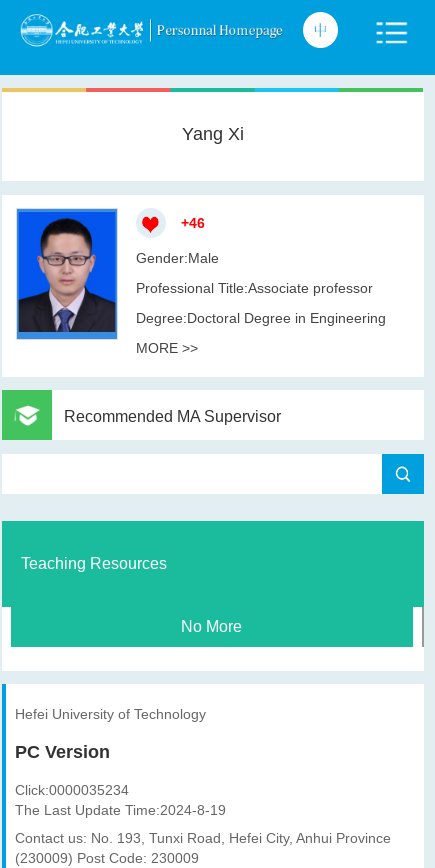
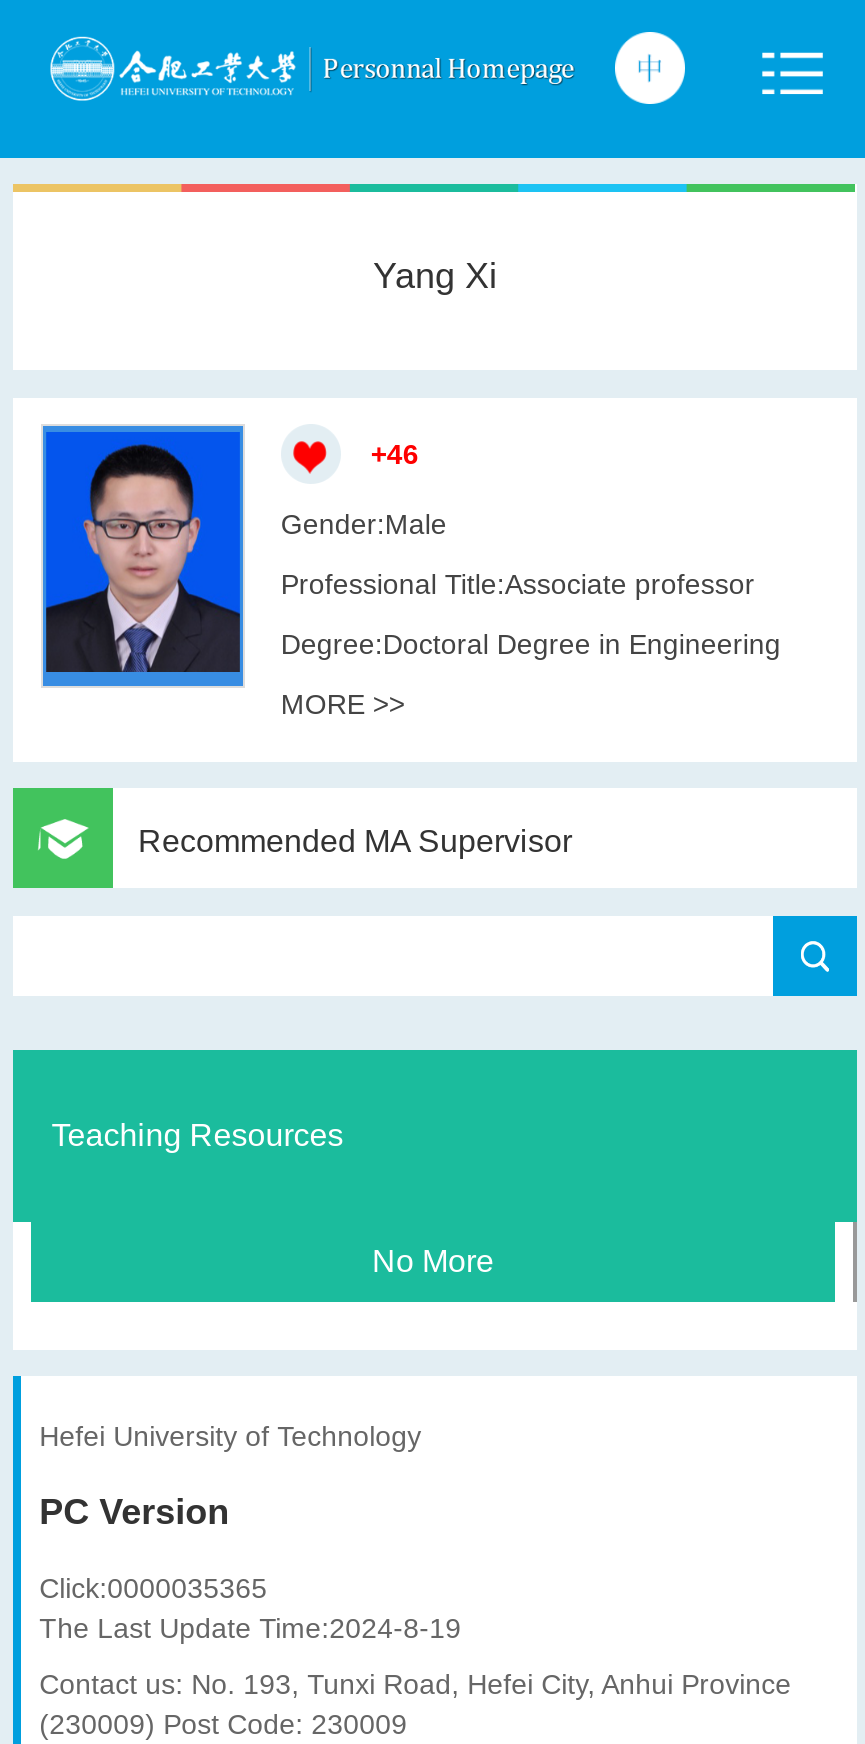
- Click:0000035234
+ Click:0000035365
